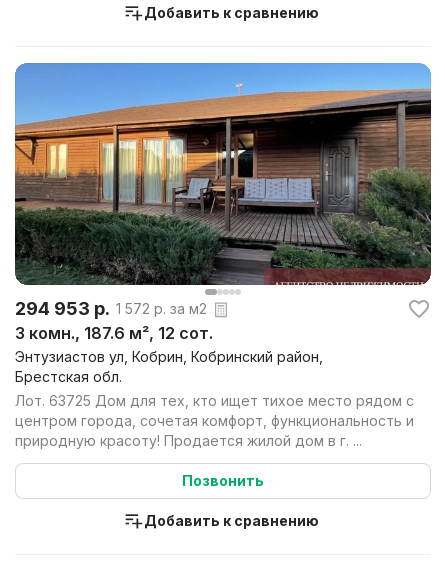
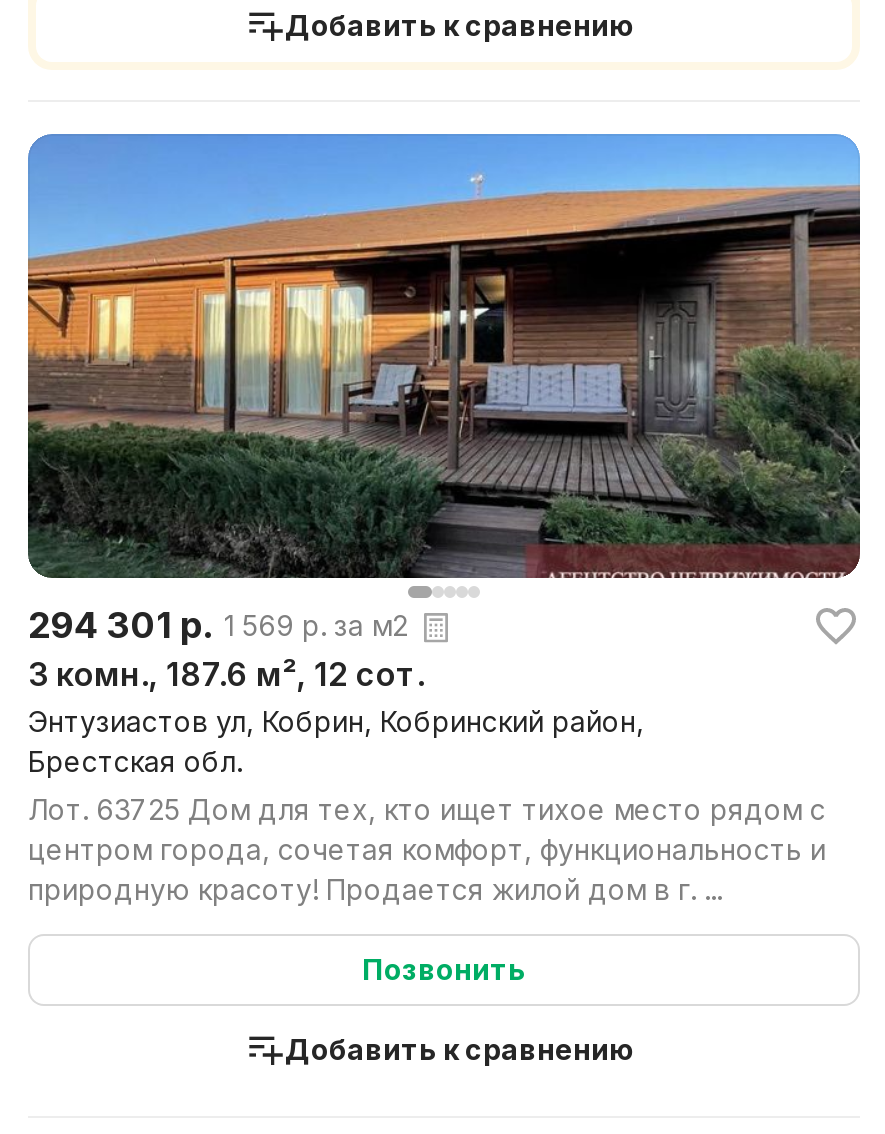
- 294 953 р. 1 572 р. за м2
+ 294 301 р. 1 569 р. за м2
